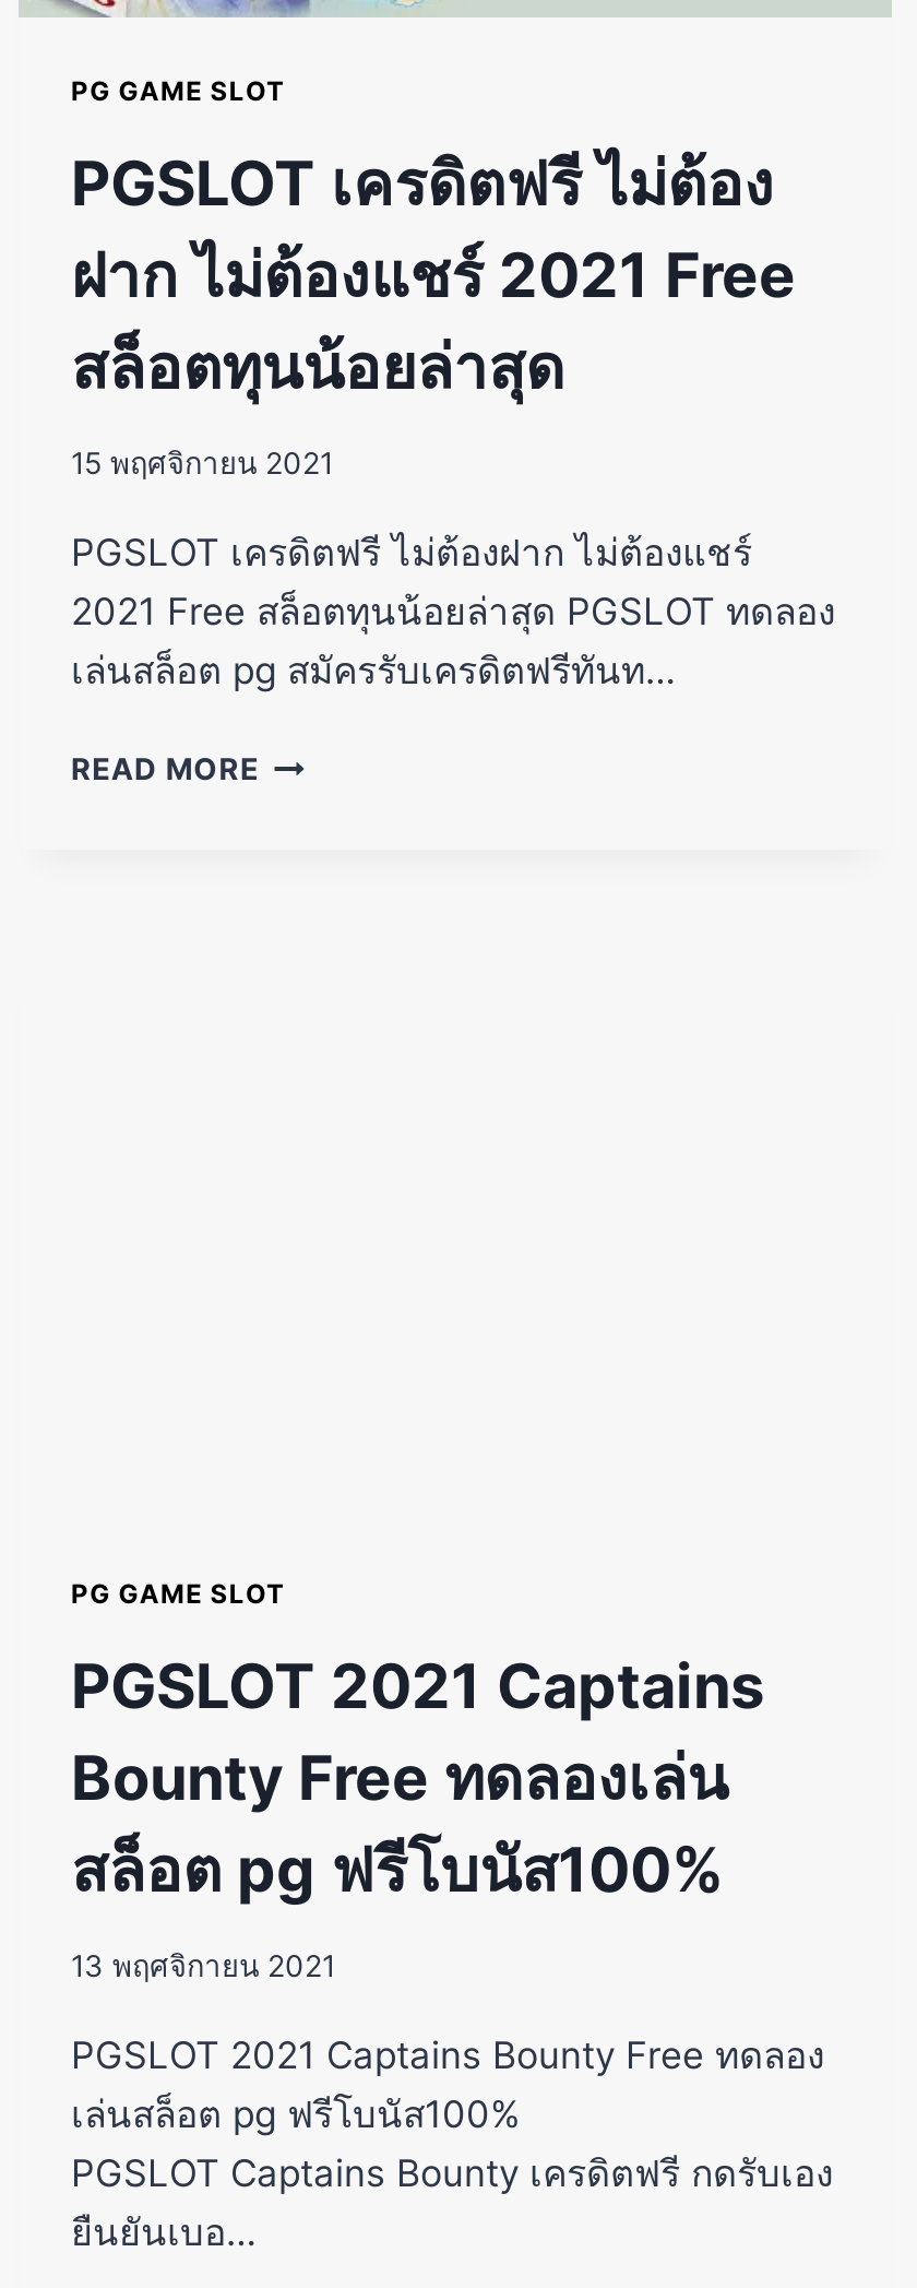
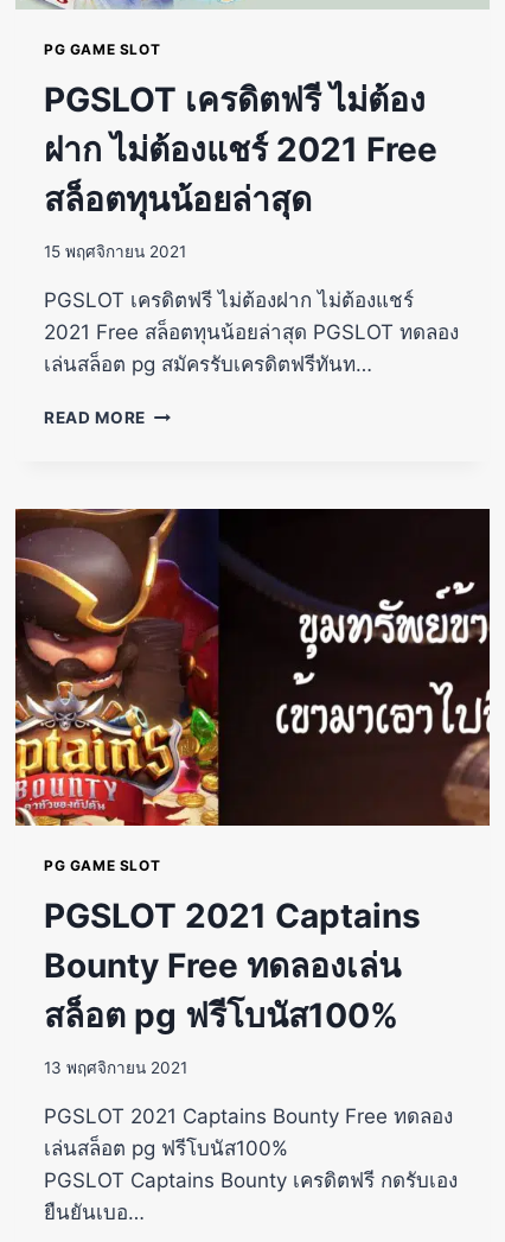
+ [image]
